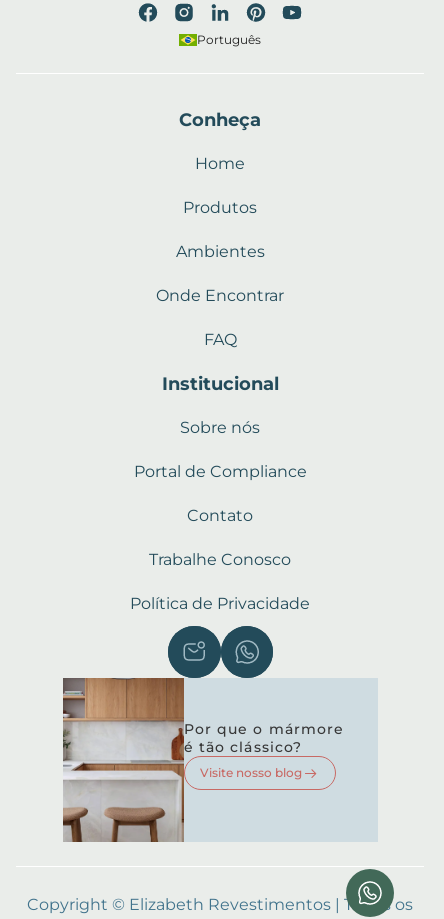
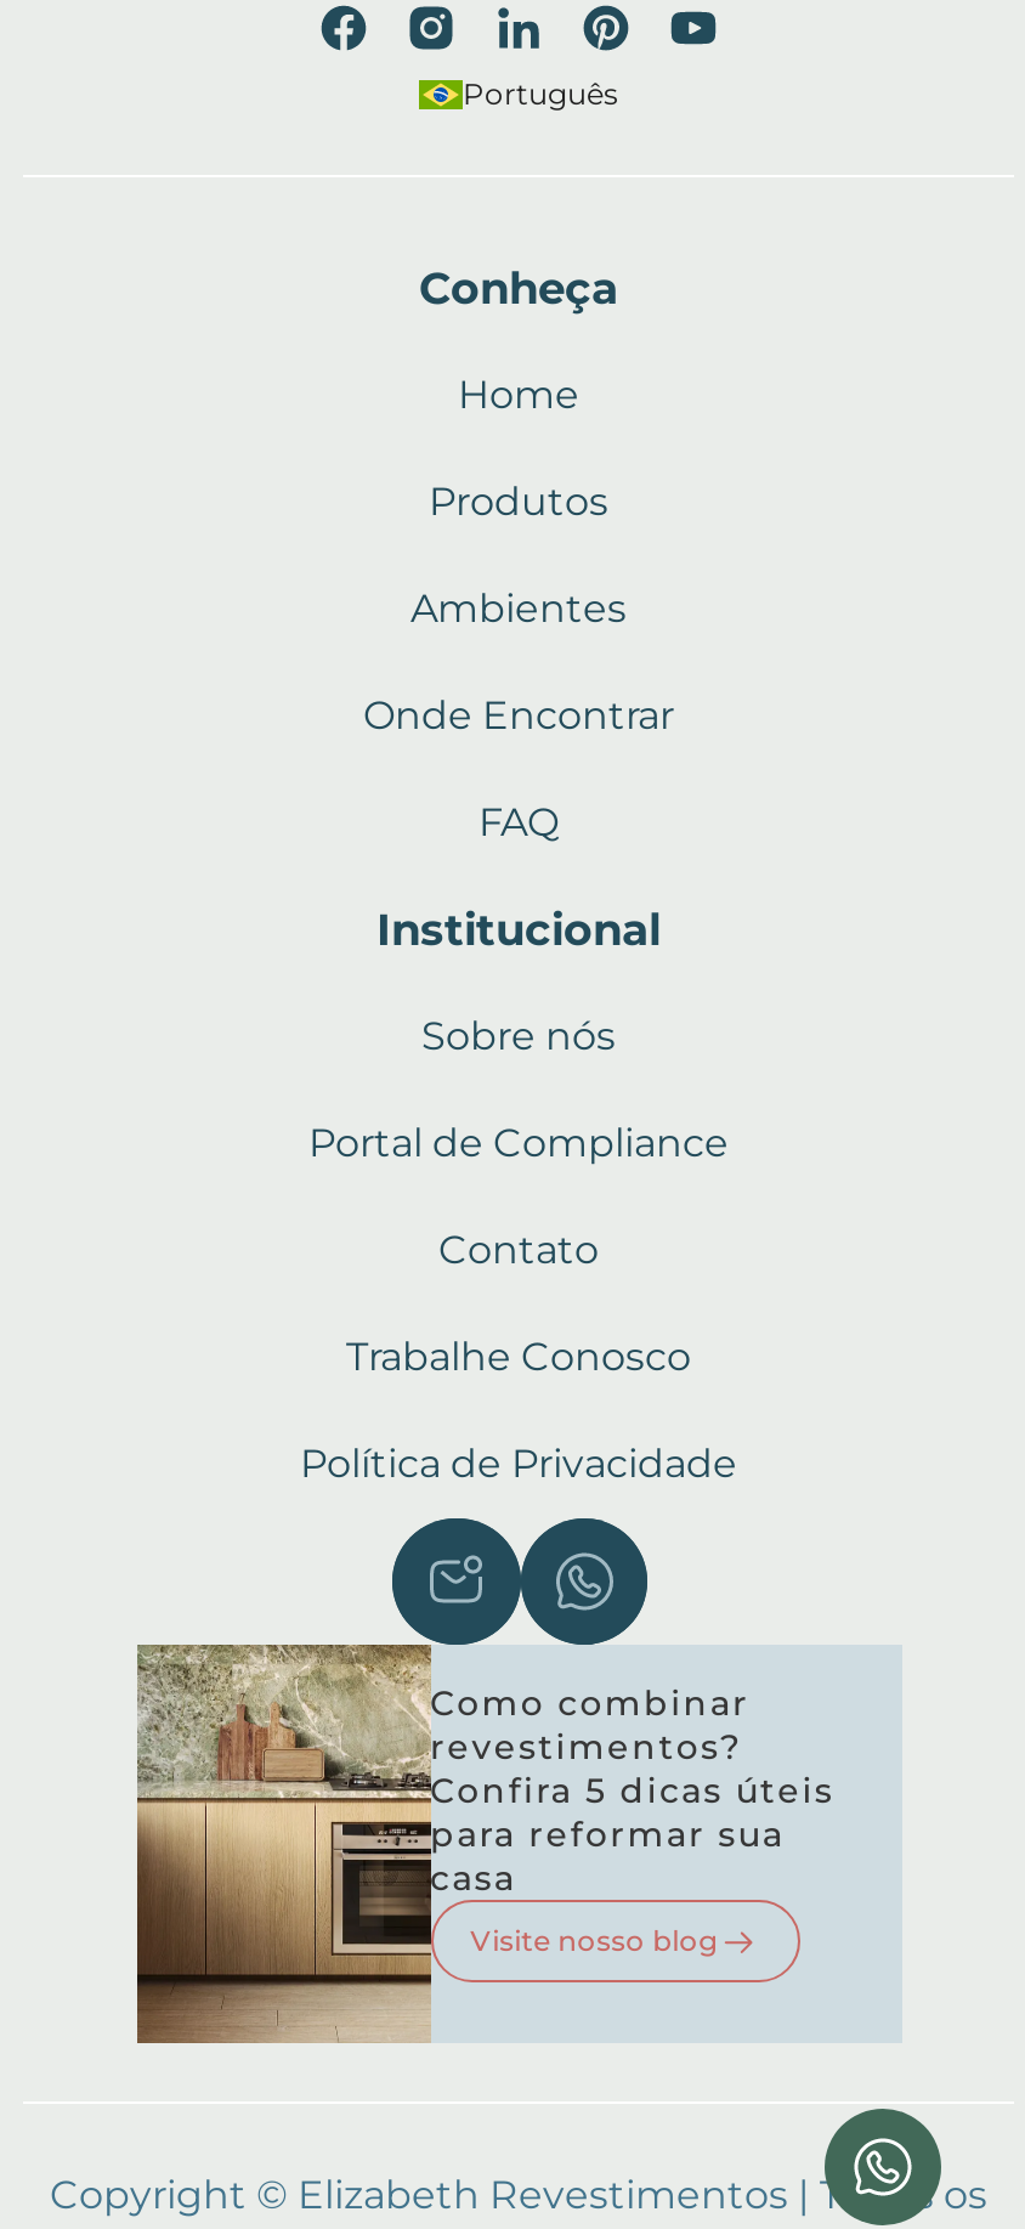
- [image]
- Por que o mármore
- é tão clássico?
+ [image]
+ Como combinar
+ revestimentos?
+ Confira 5 dicas úteis
+ para reformar sua
+ casa

moved down: Visite nosso blog
